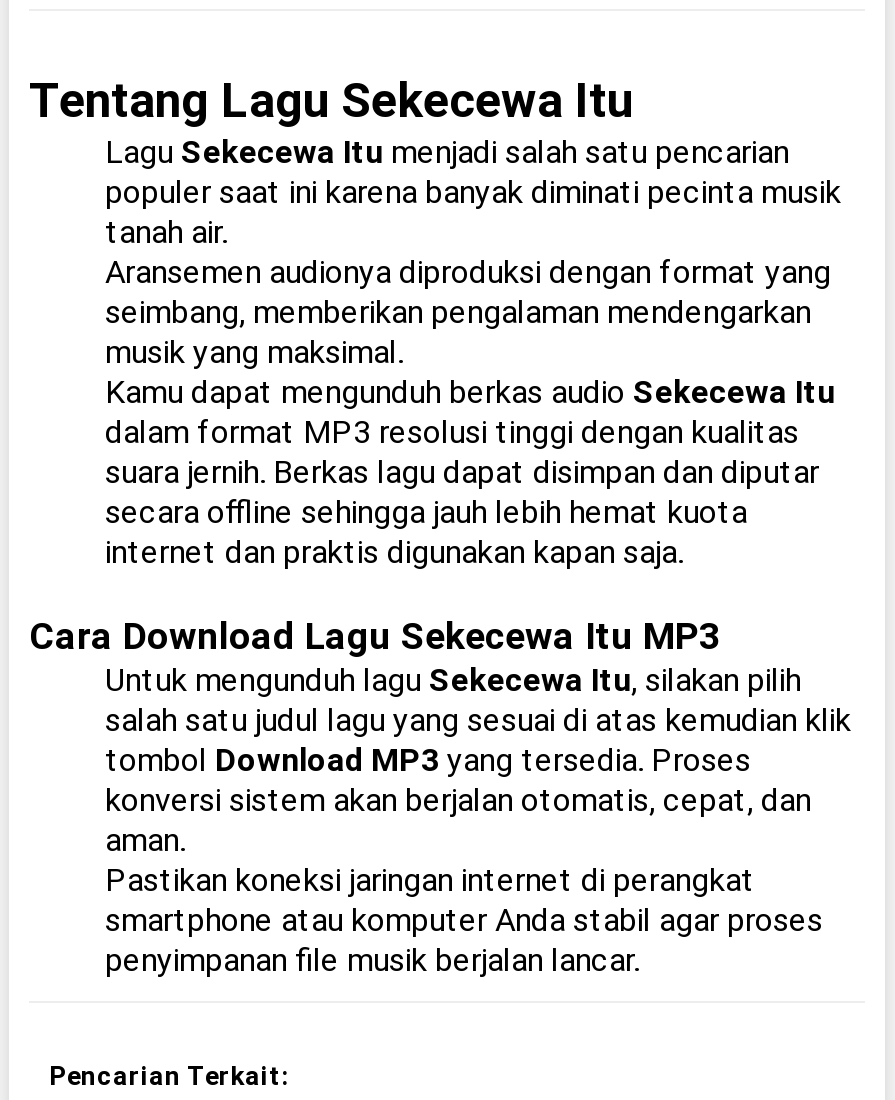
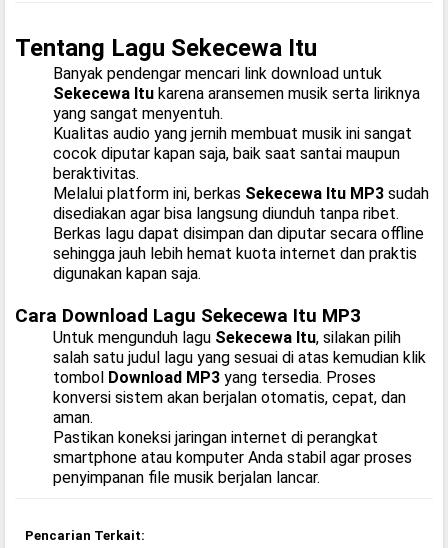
- Lagu Sekecewa Itu menjadi salah satu pencarian
- populer saat ini karena banyak diminati pecinta musik
- tanah air.
- Aransemen audionya diproduksi dengan format yang
- seimbang, memberikan pengalaman mendengarkan
- musik yang maksimal.
- Kamu dapat mengunduh berkas audio Sekecewa Itu
- dalam format MP3 resolusi tinggi dengan kualitas
- suara jernih. Berkas lagu dapat disimpan dan diputar
- secara offline sehingga jauh lebih hemat kuota
- internet dan praktis digunakan kapan saja.
+ Banyak pendengar mencari link download untuk
+ Sekecewa Itu karena aransemen musik serta liriknya
+ yang sangat menyentuh.
+ Kualitas audio yang jernih membuat musik ini sangat
+ cocok diputar kapan saja, baik saat santai maupun
+ beraktivitas.
+ Melalui platform ini, berkas Sekecewa Itu MP3 sudah
+ disediakan agar bisa langsung diunduh tanpa ribet.
+ Berkas lagu dapat disimpan dan diputar secara offline
+ sehingga jauh lebih hemat kuota internet dan praktis
+ digunakan kapan saja.
